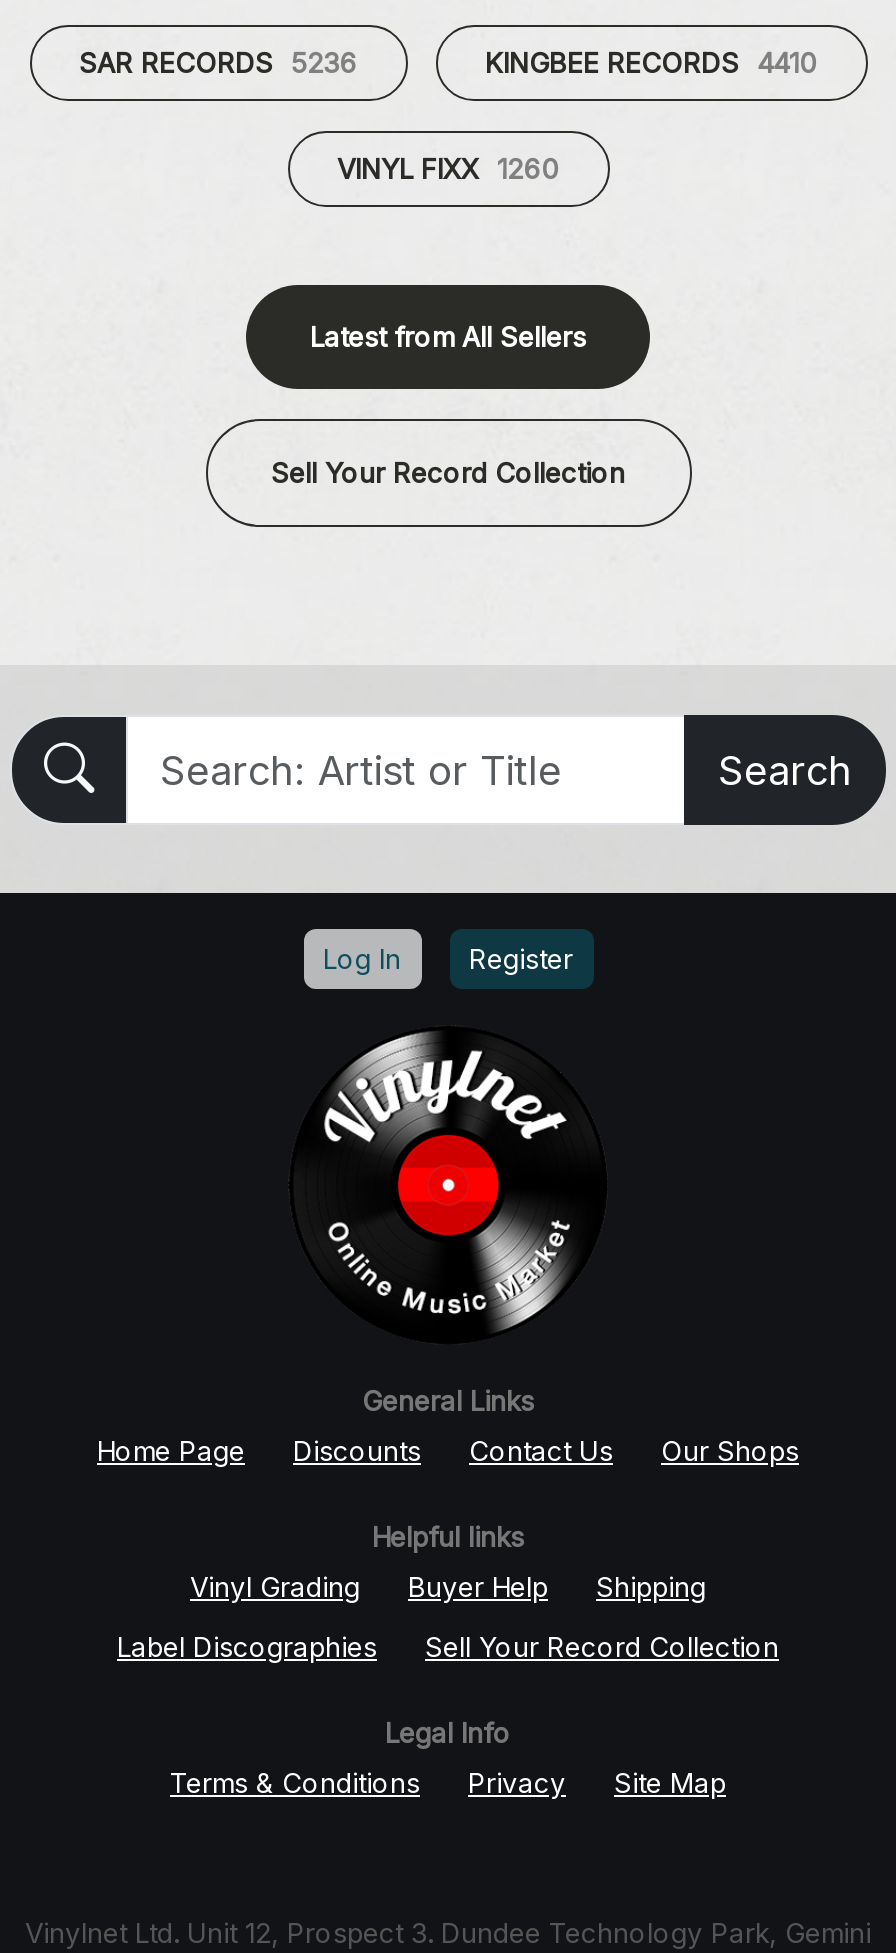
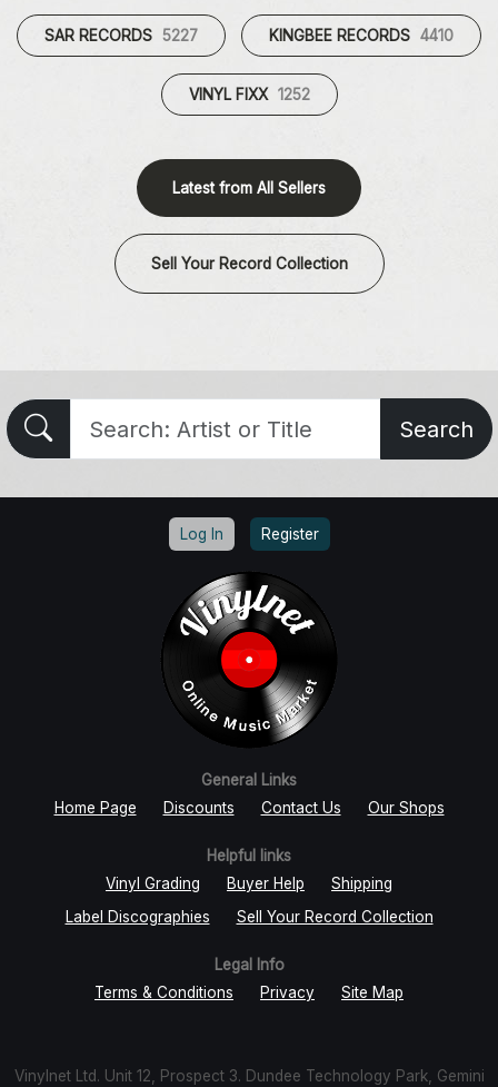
- SAR RECORDS 5236
+ SAR RECORDS 5227

- VINYL FIXX 1260
+ VINYL FIXX 1252
